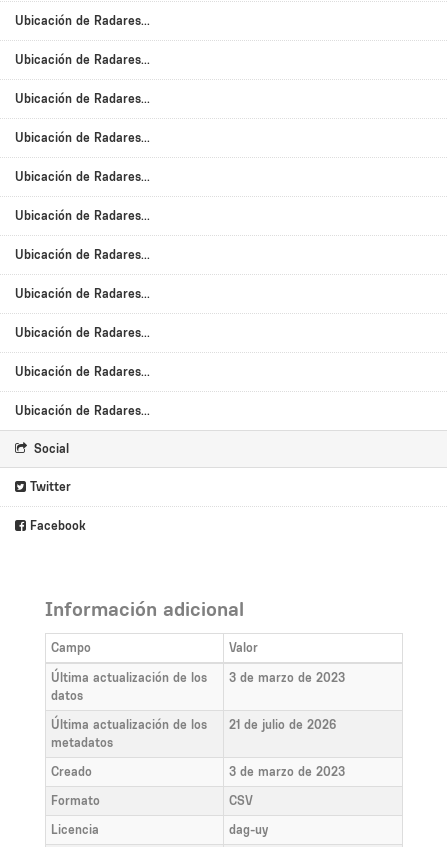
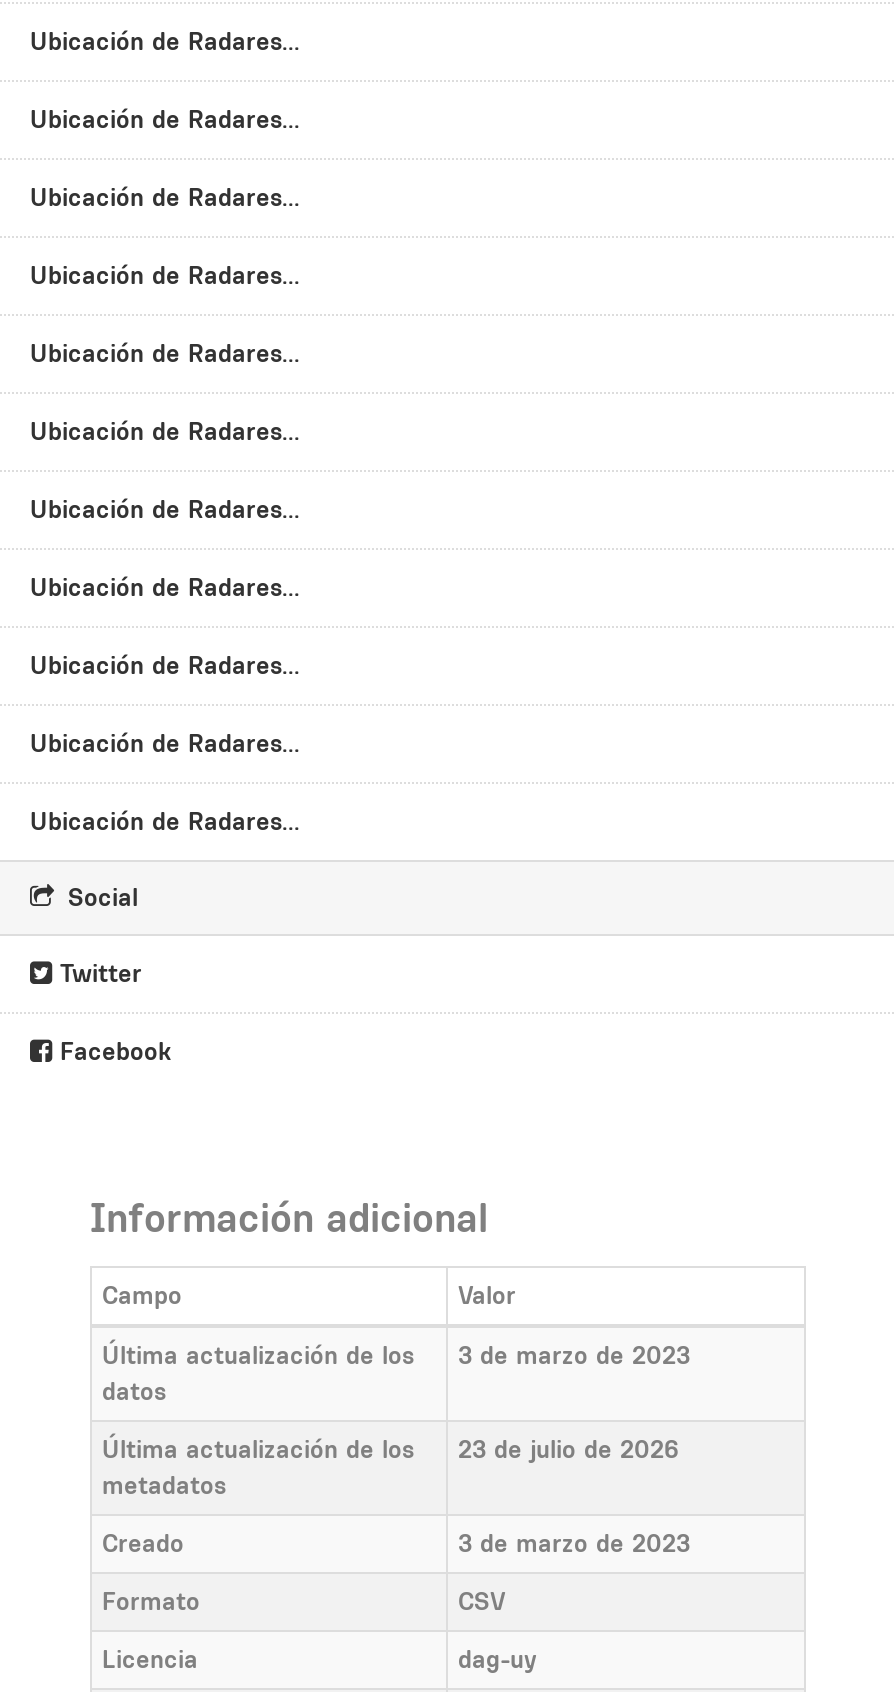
- Última actualización de los 21 de julio de 2026
+ Última actualización de los 23 de julio de 2026
